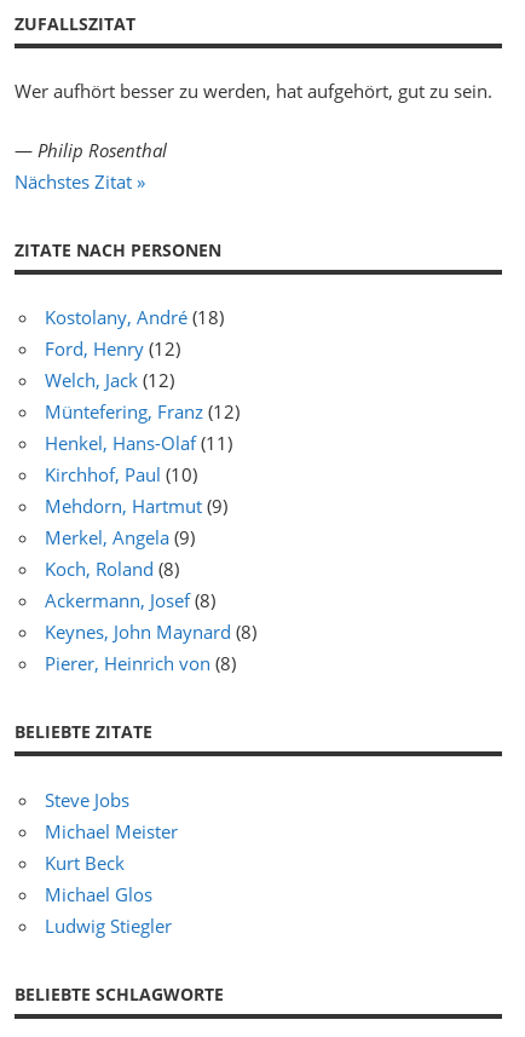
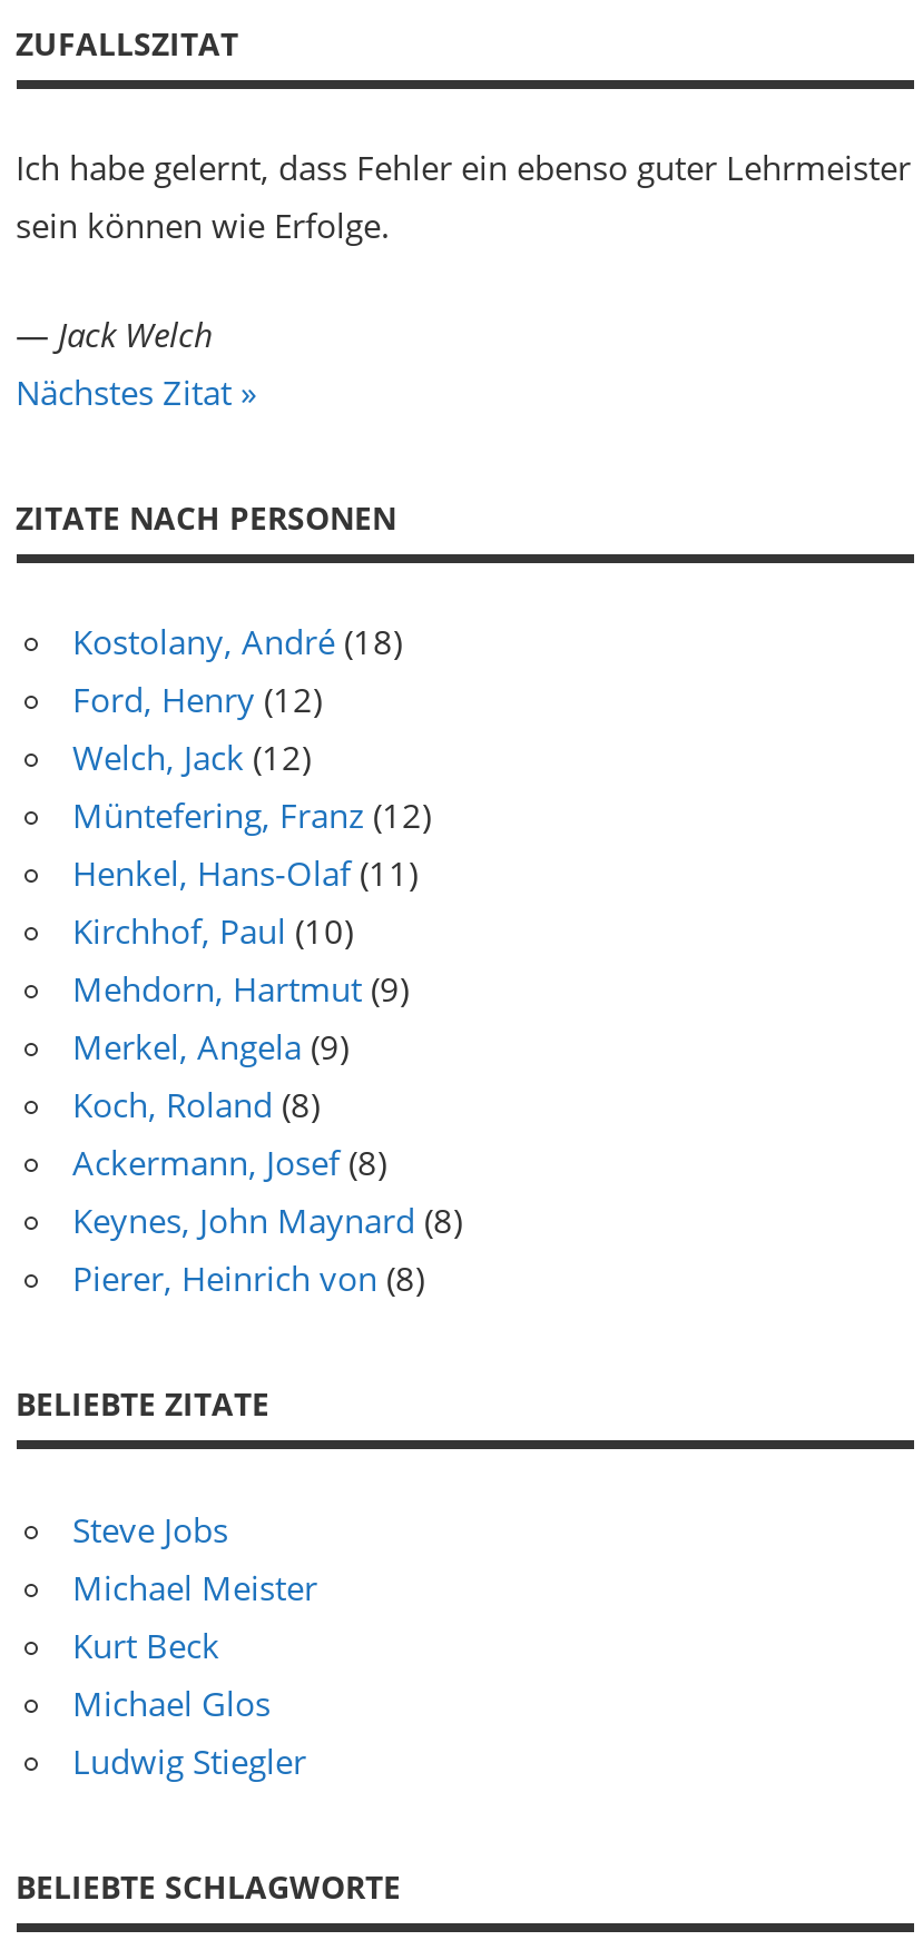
- Wer aufhört besser zu werden, hat aufgehört, gut zu sein.
+ Ich habe gelernt, dass Fehler ein ebenso guter Lehrmeister
+ sein können wie Erfolge.

- — Philip Rosenthal
+ — Jack Welch
